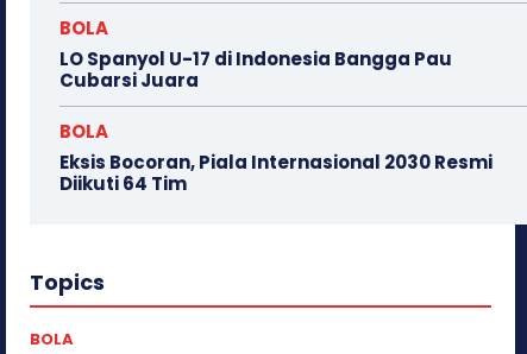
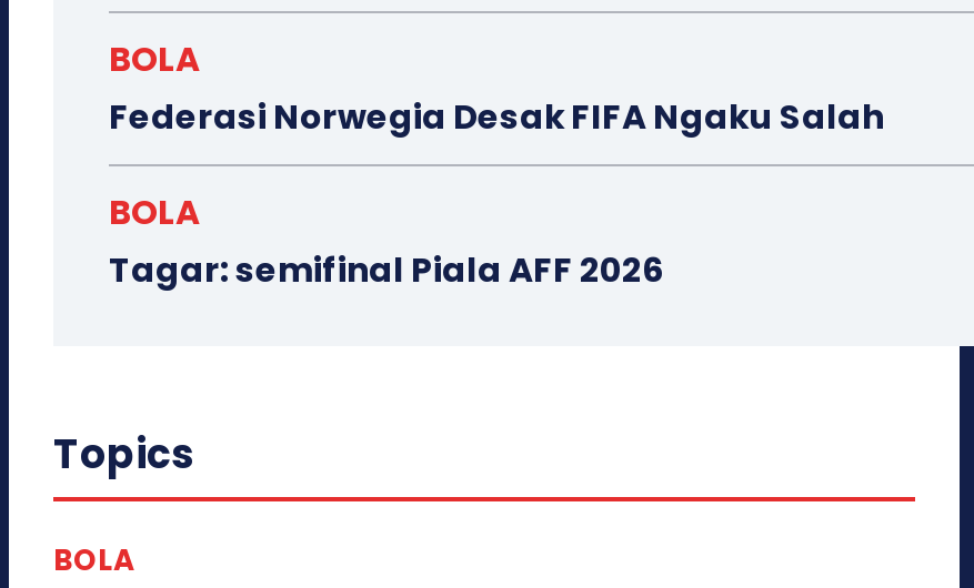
- LO Spanyol U-17 di Indonesia Bangga Pau
- Cubarsi Juara
+ Federasi Norwegia Desak FIFA Ngaku Salah

- Eksis Bocoran, Piala Internasional 2030 Resmi
- Diikuti 64 Tim
+ Tagar: semifinal Piala AFF 2026
